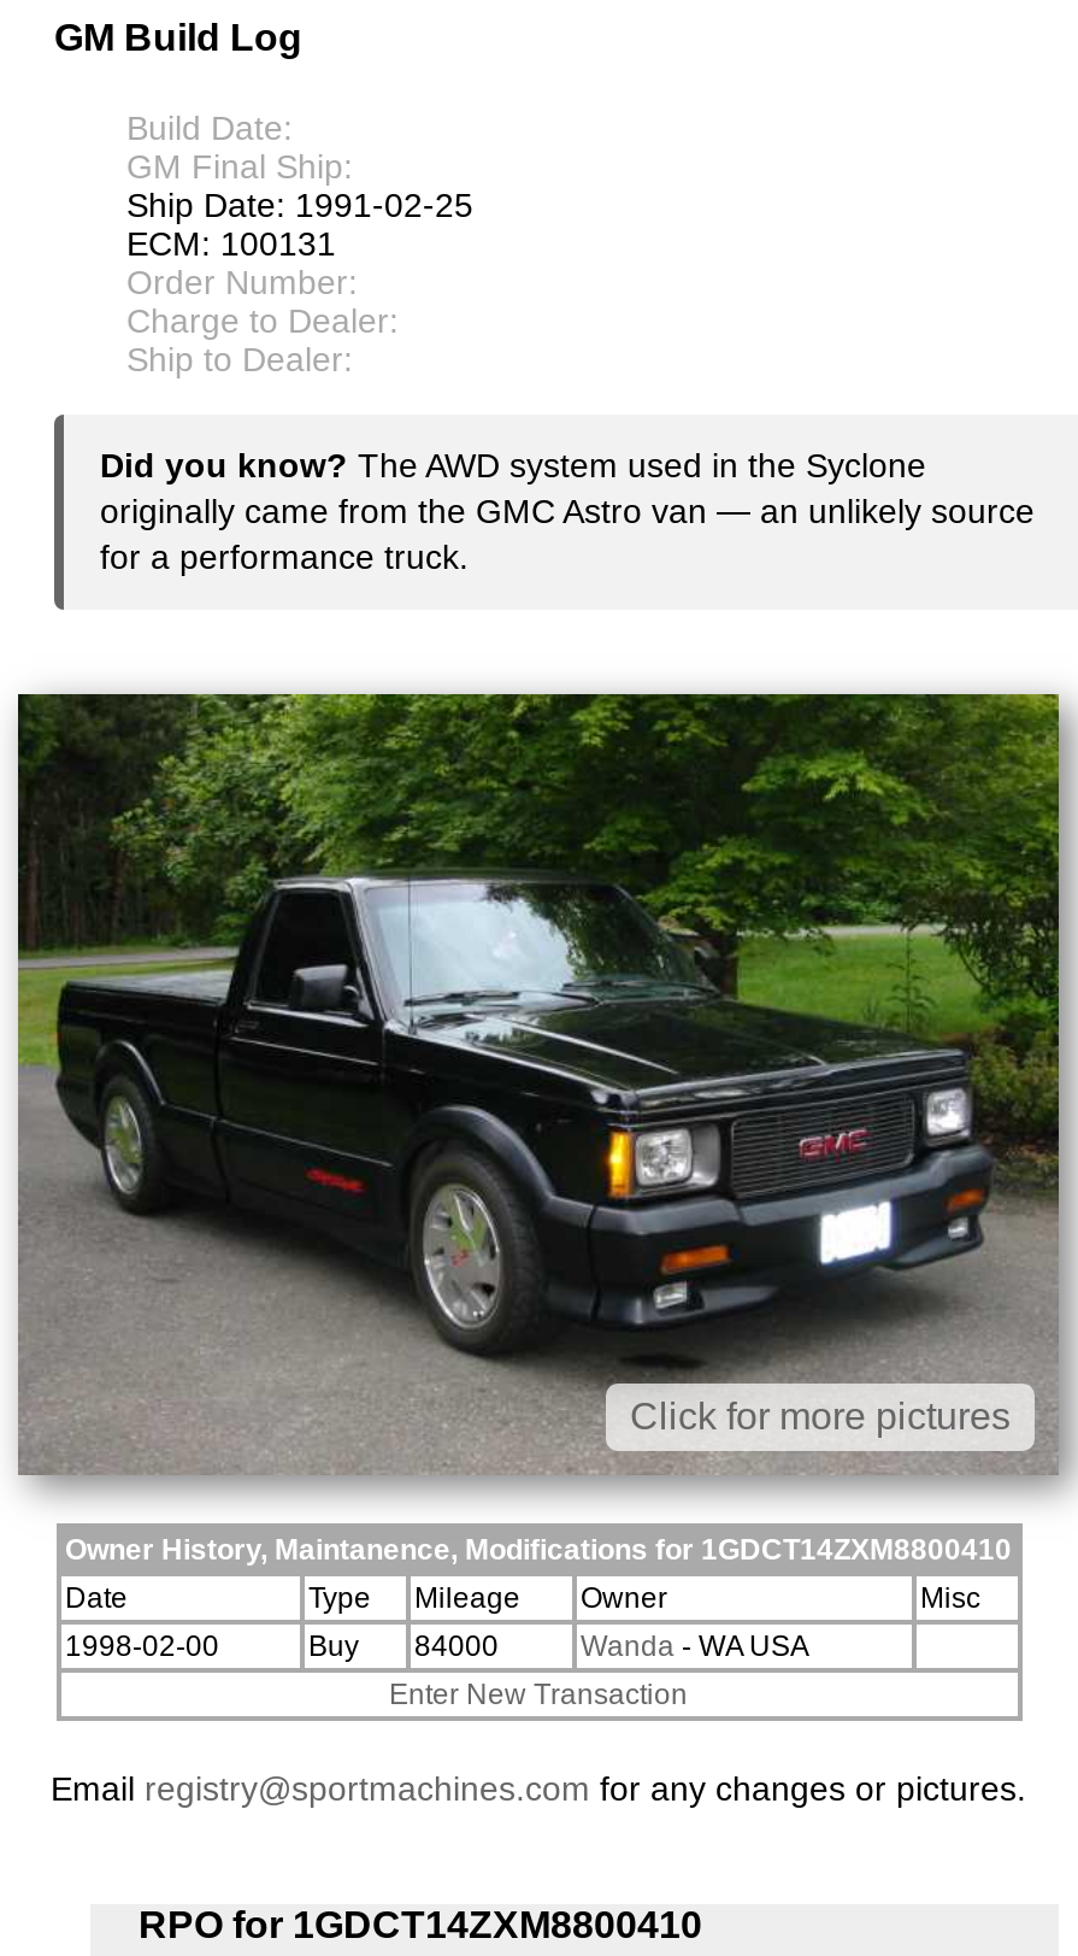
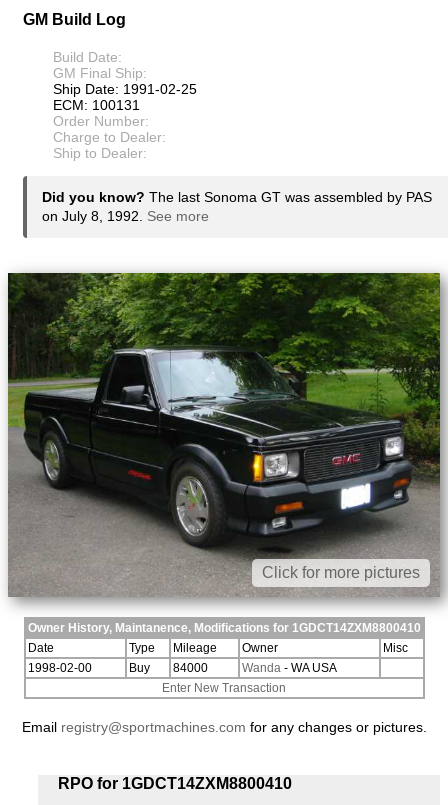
- Did you know? The AWD system used in the Syclone
- originally came from the GMC Astro van — an unlikely source
- for a performance truck.
+ Did you know? The last Sonoma GT was assembled by PAS
+ on July 8, 1992. See more
